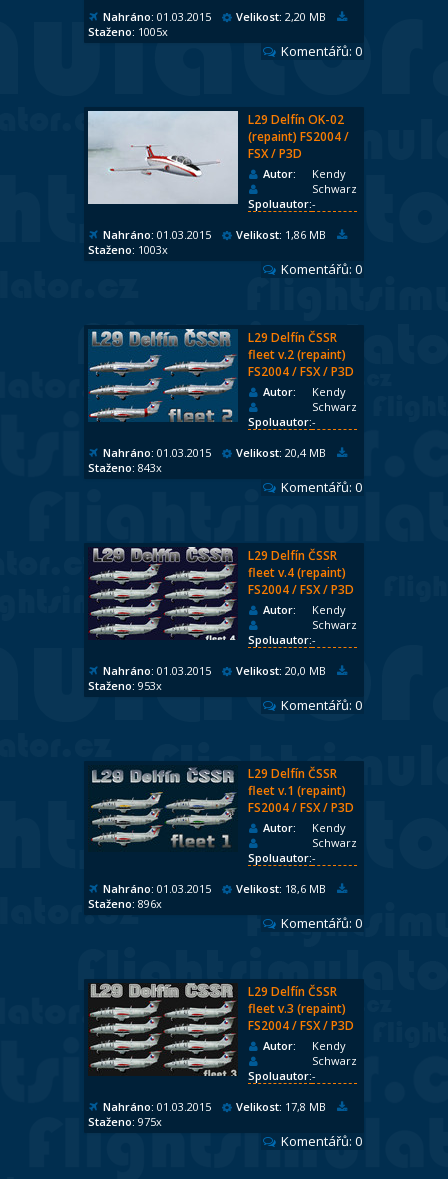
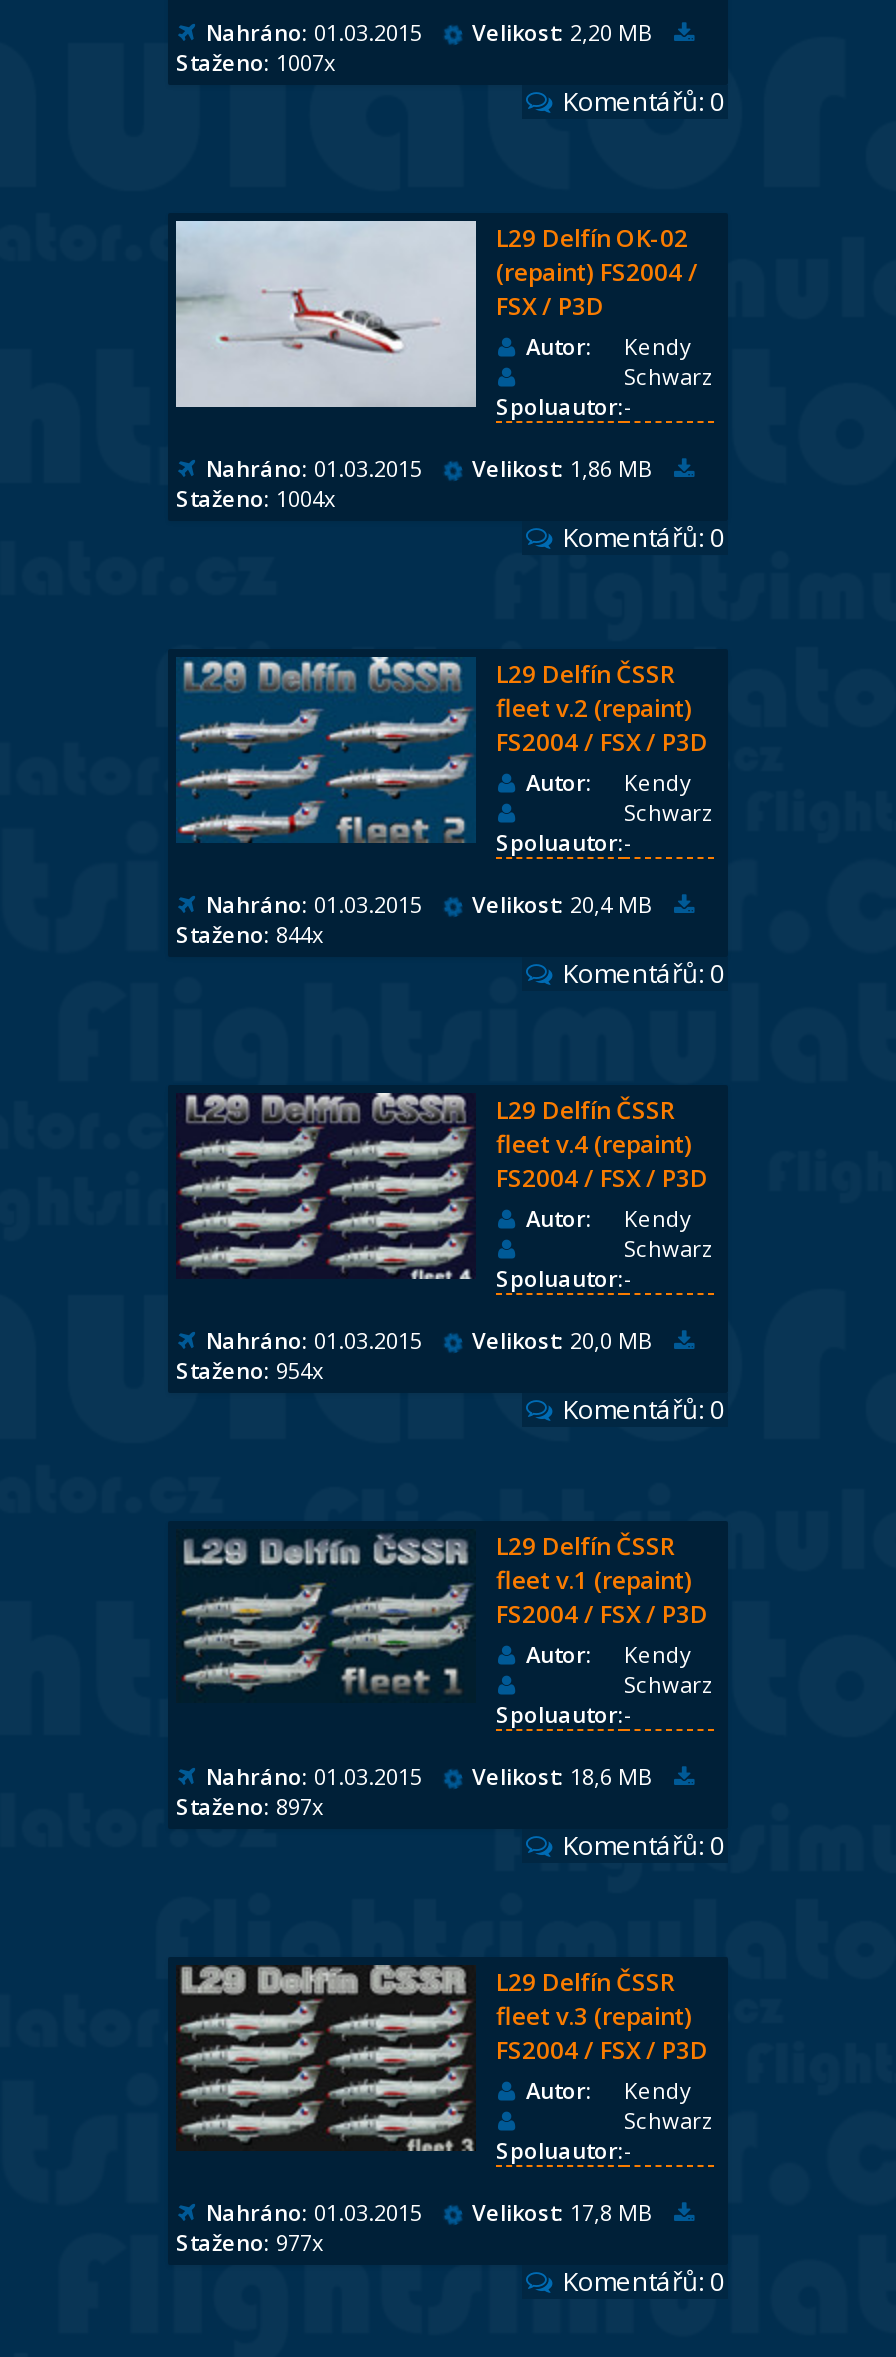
- Staženo: 1005x
+ Staženo: 1007x

- Staženo: 1003x
+ Staženo: 1004x

- Staženo: 843x
+ Staženo: 844x

- Staženo: 953x
+ Staženo: 954x

- Staženo: 896x
+ Staženo: 897x

- Staženo: 975x
+ Staženo: 977x
